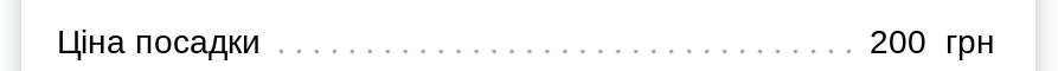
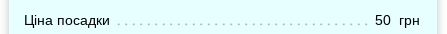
- 200 грн
+ 50 грн
